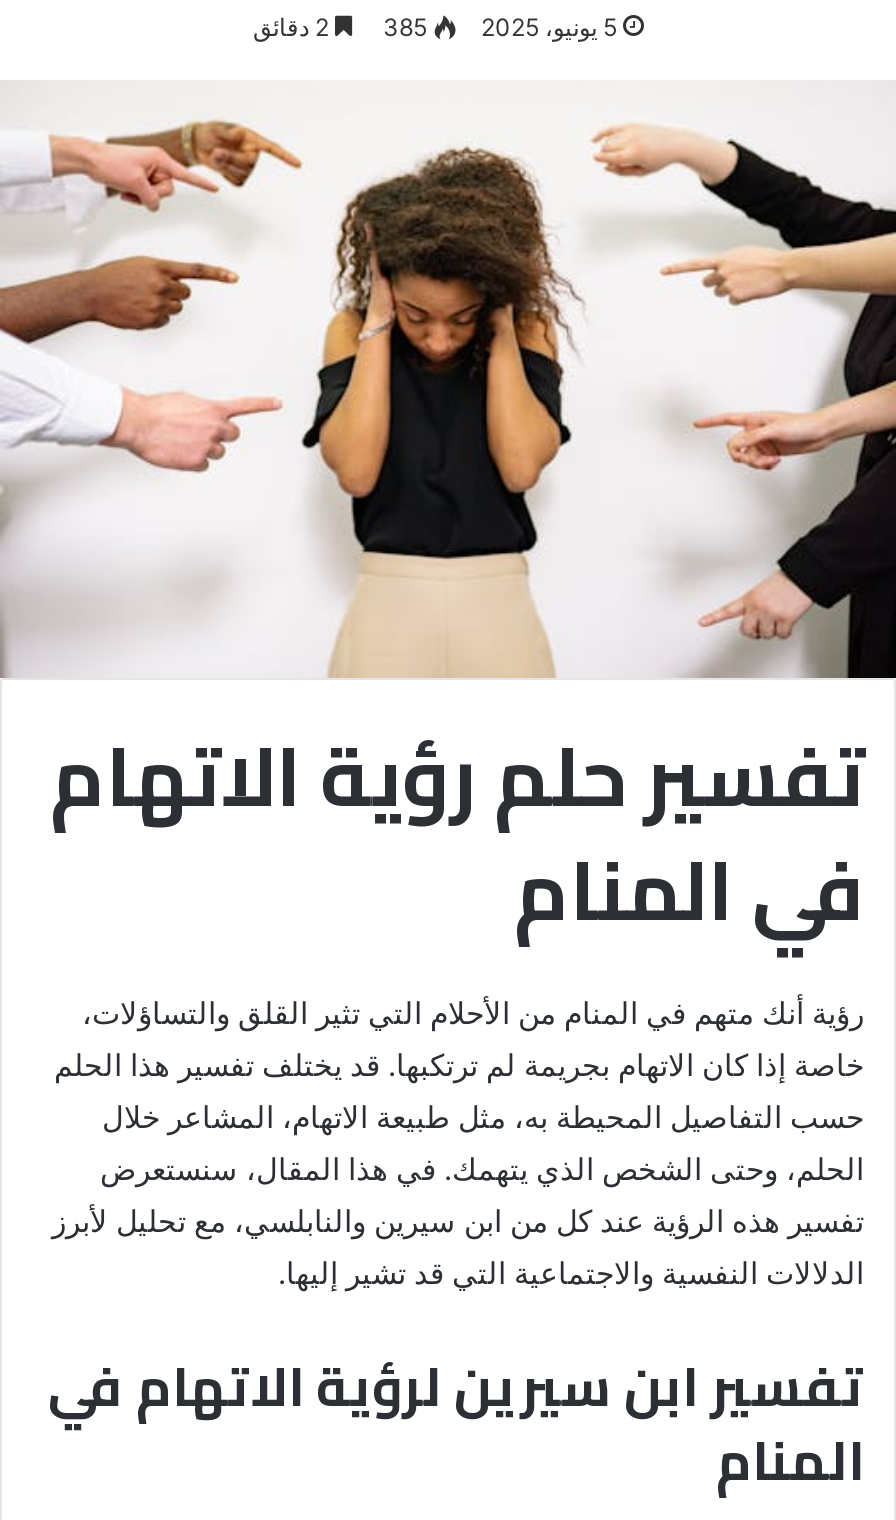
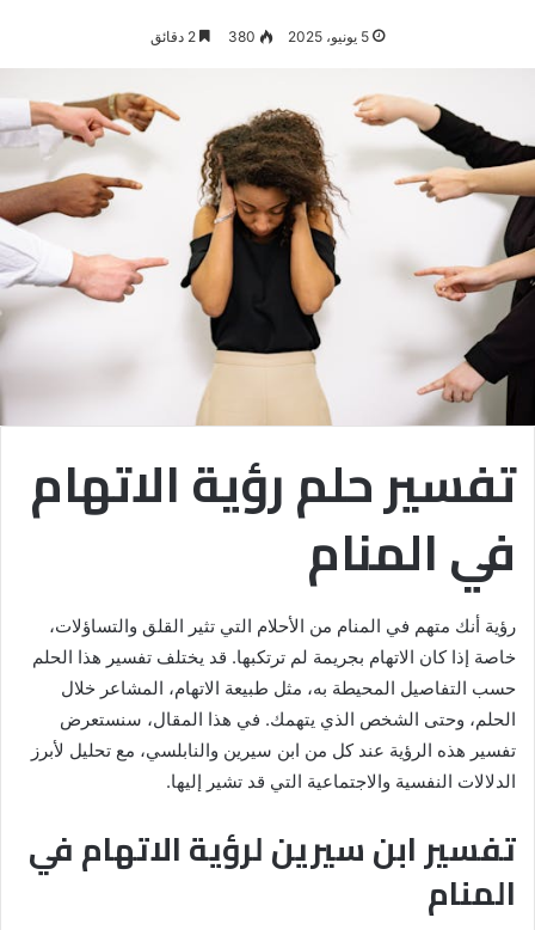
- 385
+ 380
